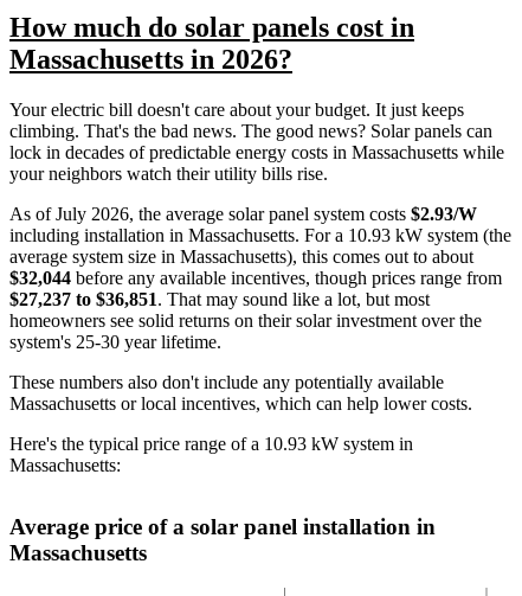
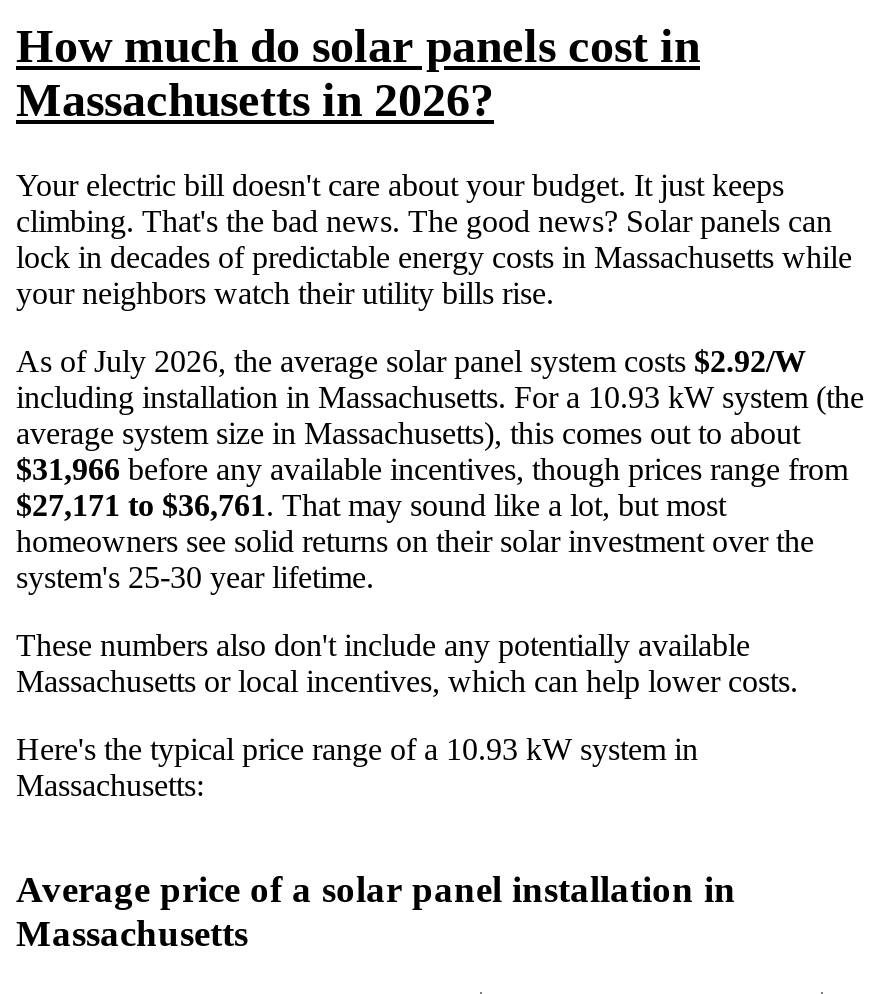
- As of July 2026, the average solar panel system costs $2.93/W
+ As of July 2026, the average solar panel system costs $2.92/W

- $32,044 before any available incentives, though prices range from
+ $31,966 before any available incentives, though prices range from

- $27,237 to $36,851. That may sound like a lot, but most
+ $27,171 to $36,761. That may sound like a lot, but most
